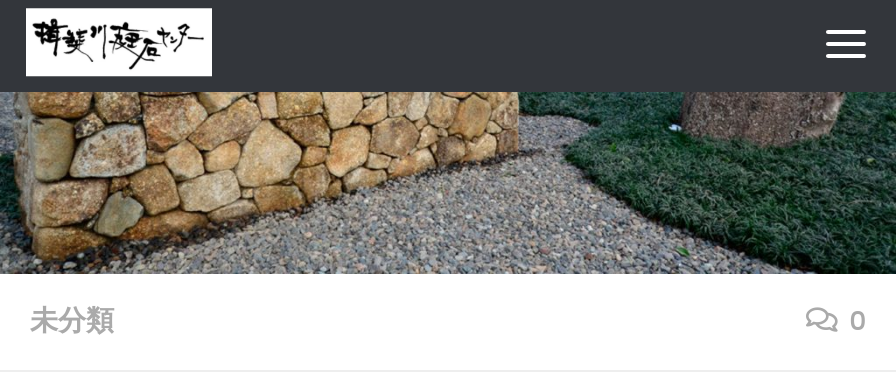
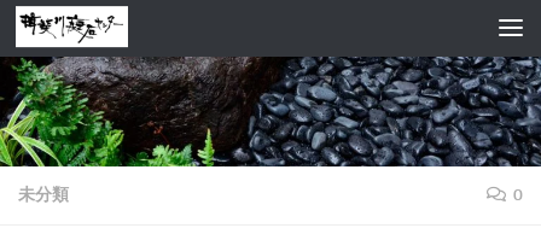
- [image]
+ [image]
